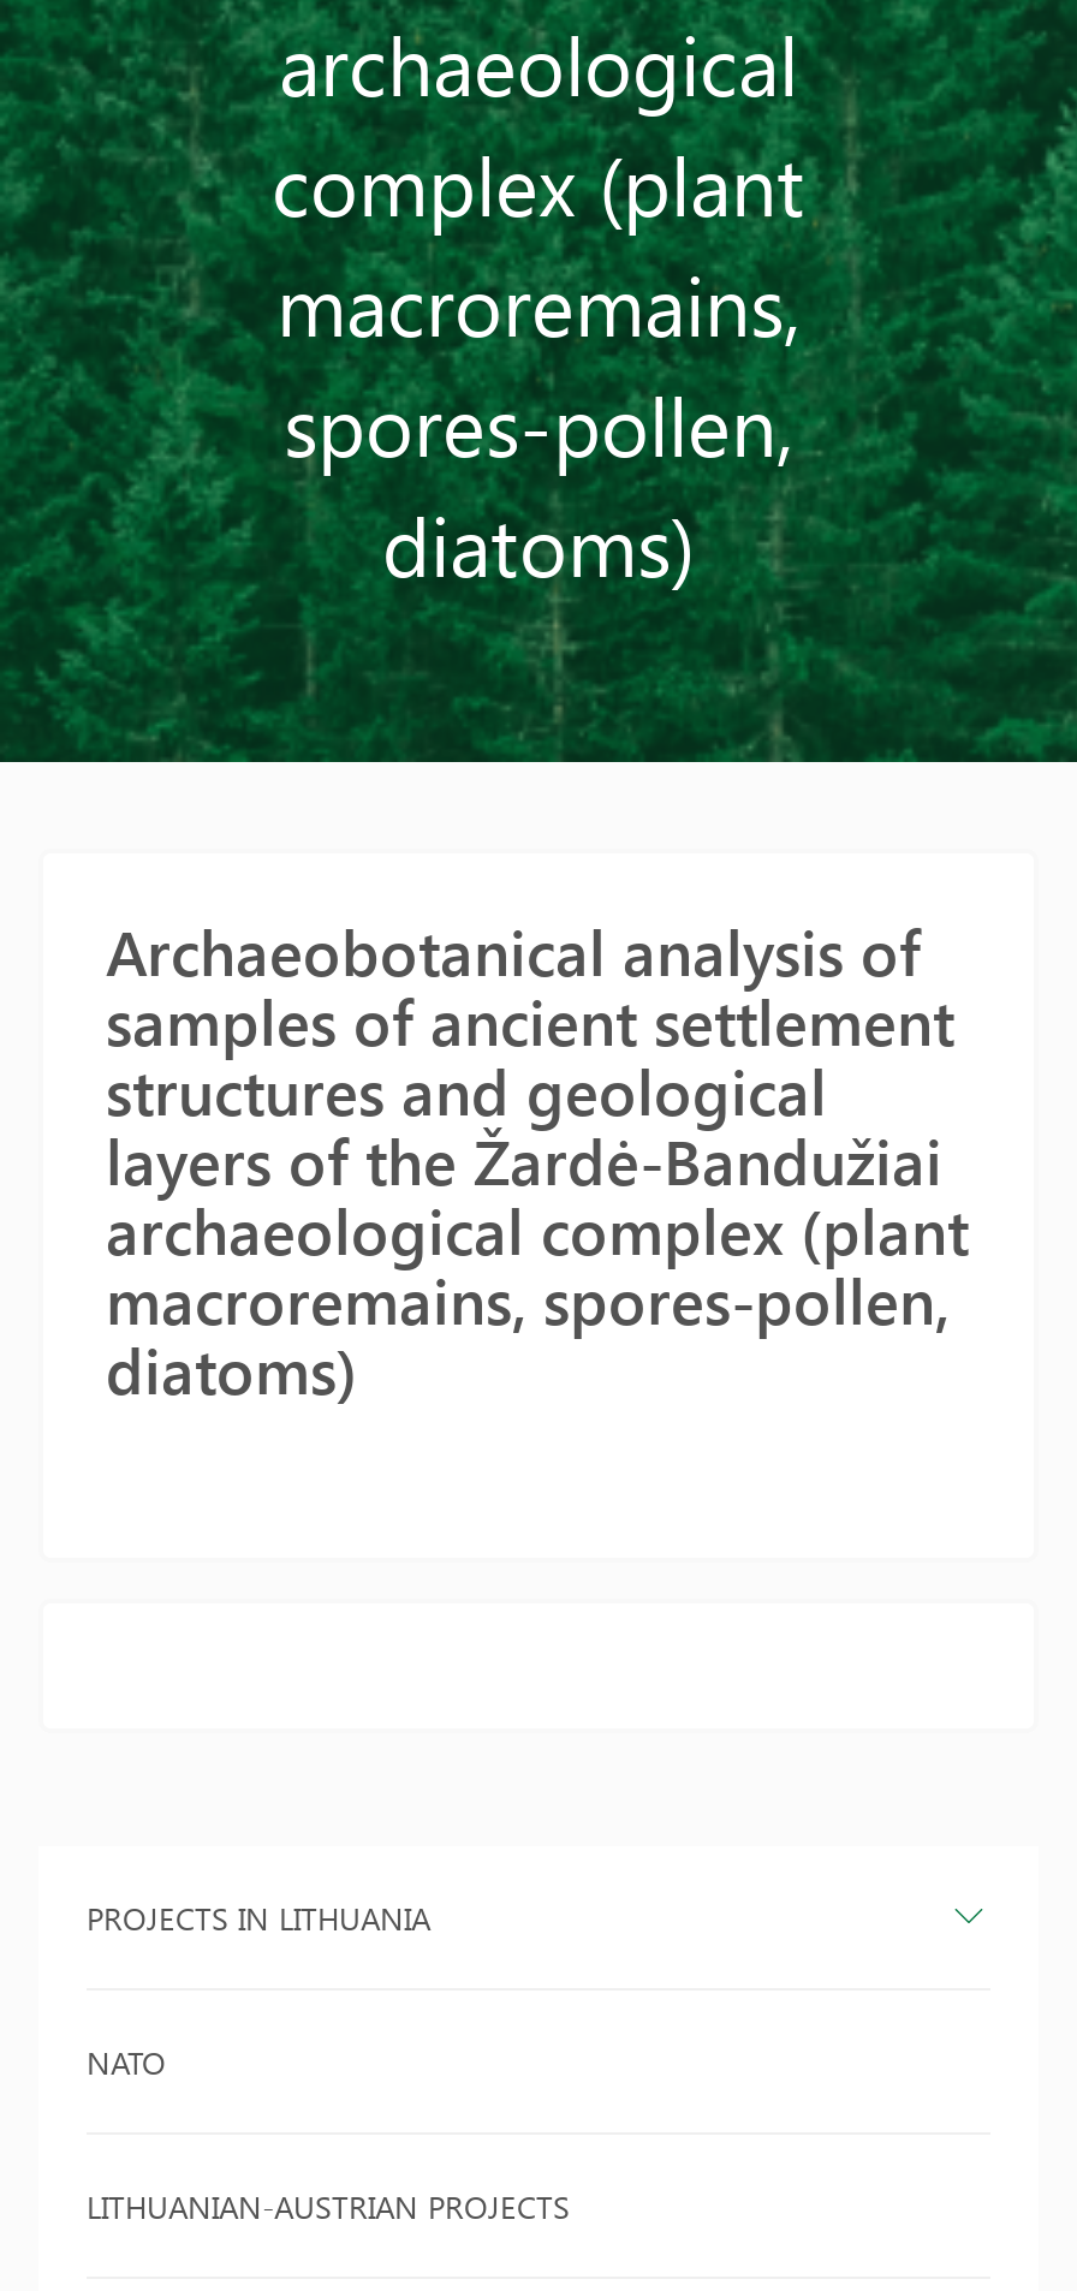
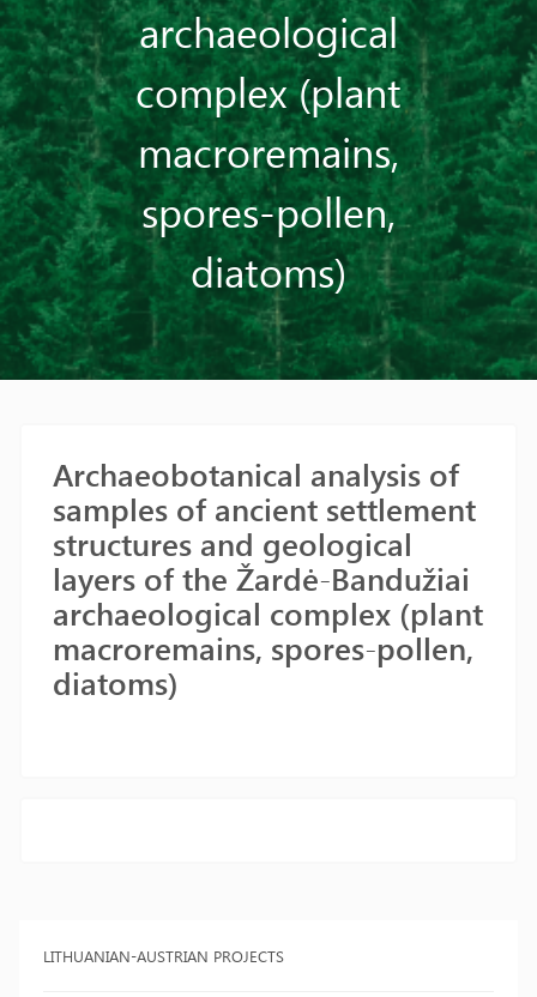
- PROJECTS IN LITHUANIA

- NATO
